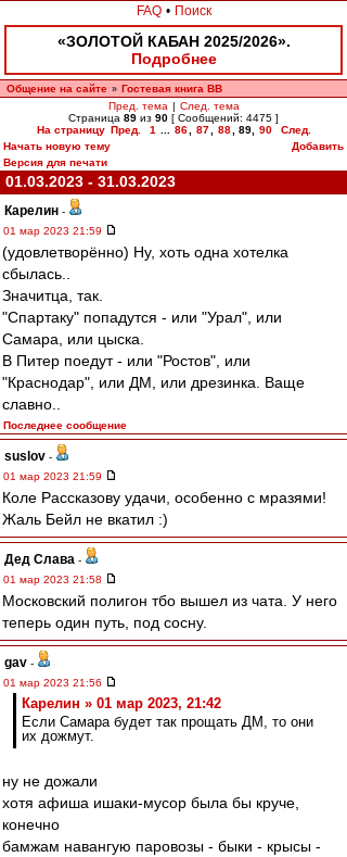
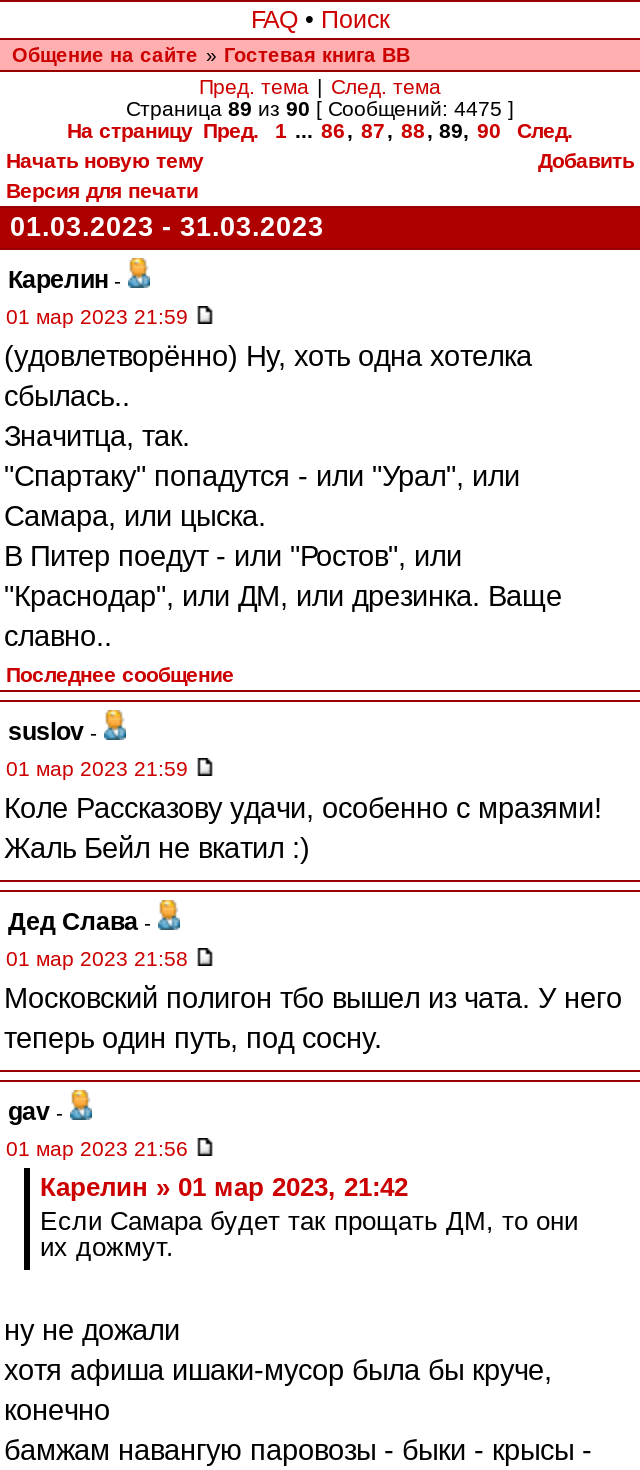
- «ЗОЛОТОЙ КАБАН 2025/2026».
- Подробнее
